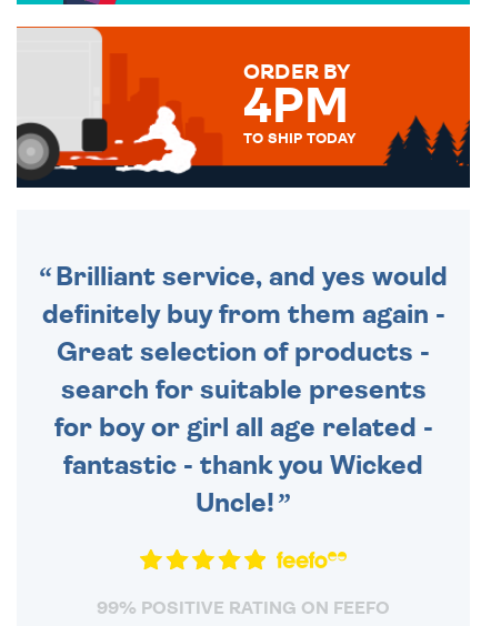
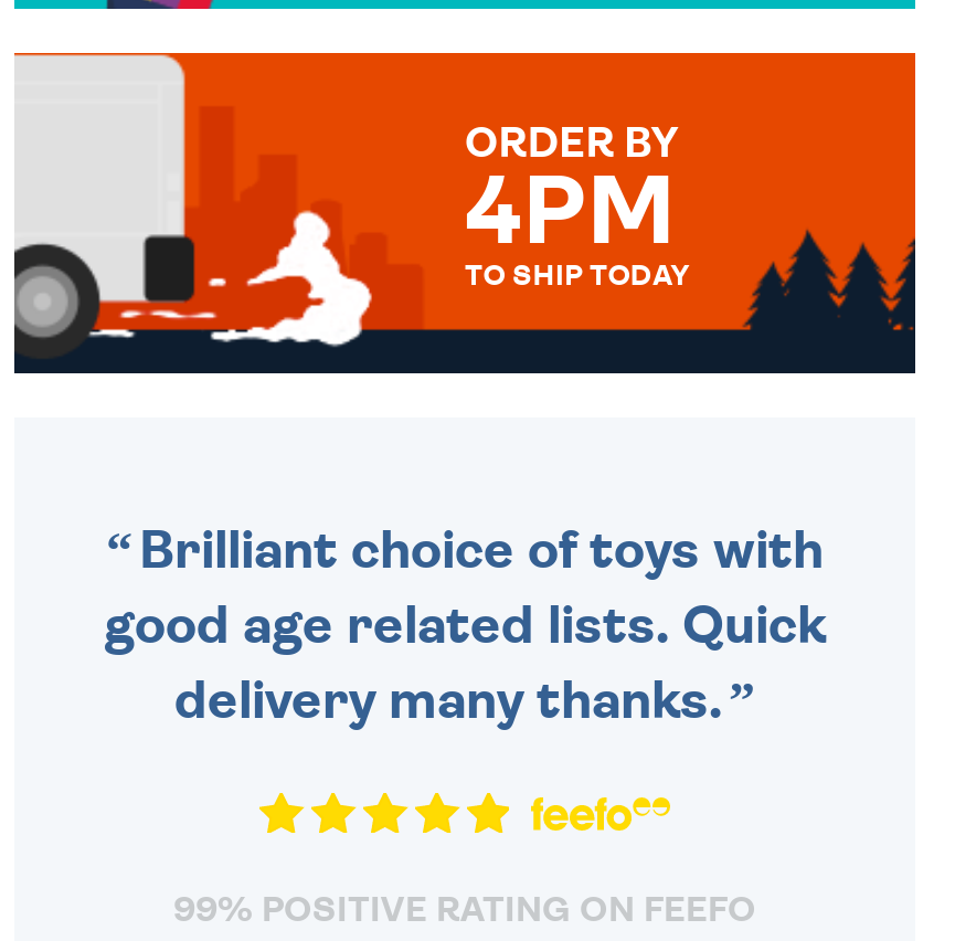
- Brilliant service, and yes would
- definitely buy from them again -
- Great selection of products -
- search for suitable presents
- for boy or girl all age related -
- fantastic - thank you Wicked
- Uncle!
+ Brilliant choice of toys with
+ good age related lists. Quick
+ delivery many thanks.
